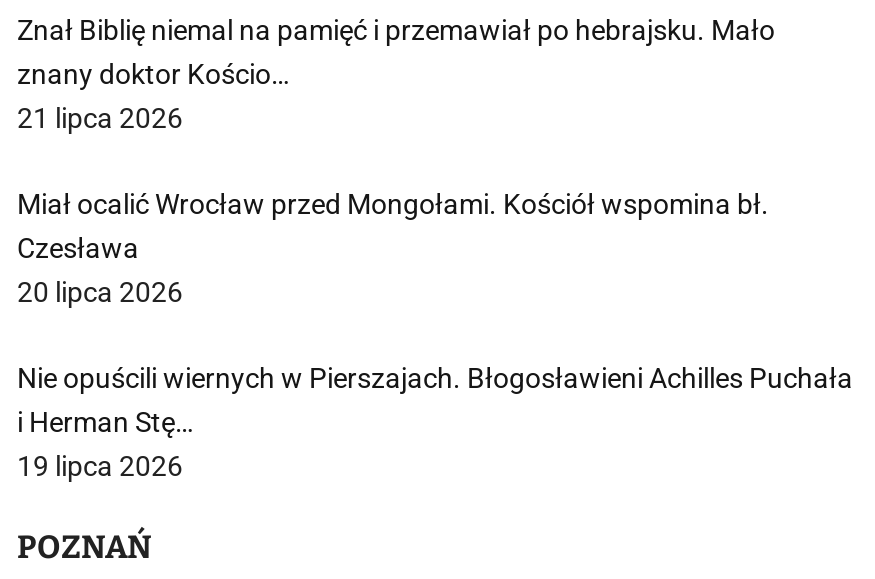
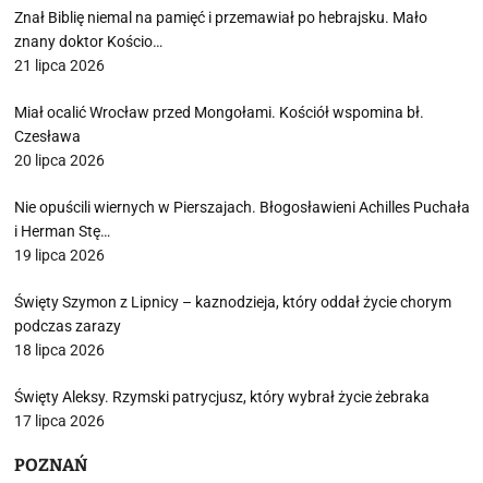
+ Święty Szymon z Lipnicy – kaznodzieja, który oddał życie chorym
+ podczas zarazy
+ 18 lipca 2026
+ Święty Aleksy. Rzymski patrycjusz, który wybrał życie żebraka
+ 17 lipca 2026
